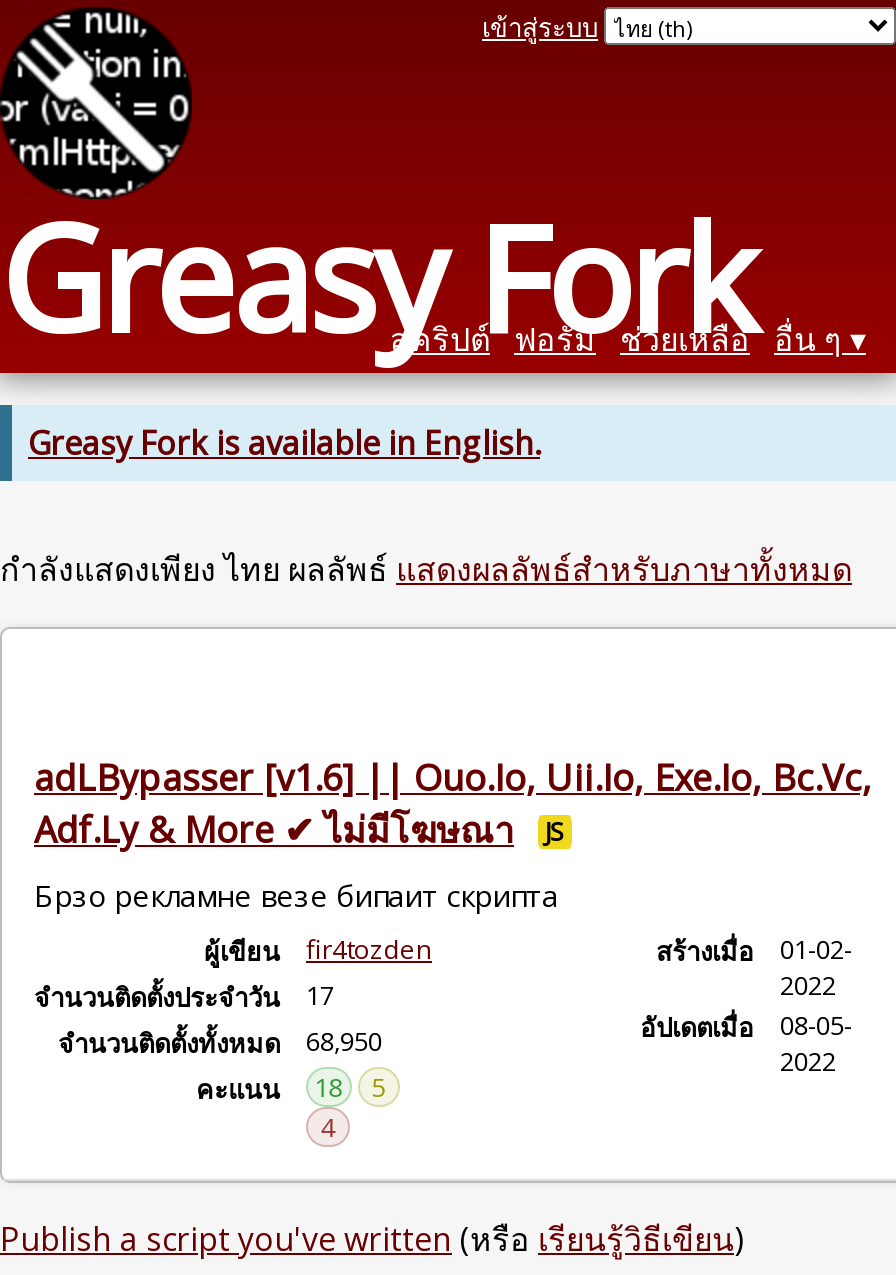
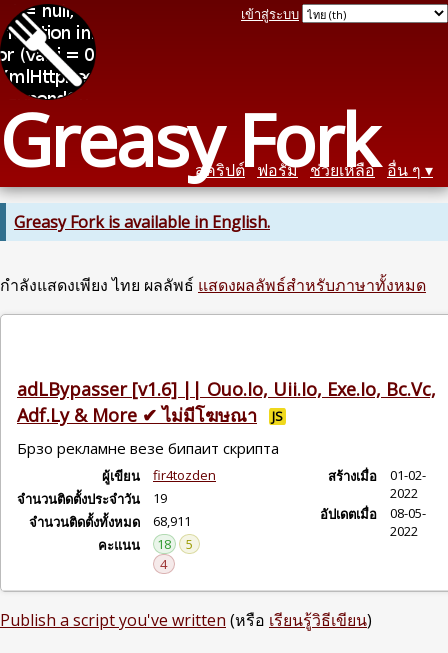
- จำนวนติดตั้งประจำวัน 17
+ จำนวนติดตั้งประจำวัน 19

- จำนวนติดตั้งทั้งหมด 68,950
+ จำนวนติดตั้งทั้งหมด 68,911
